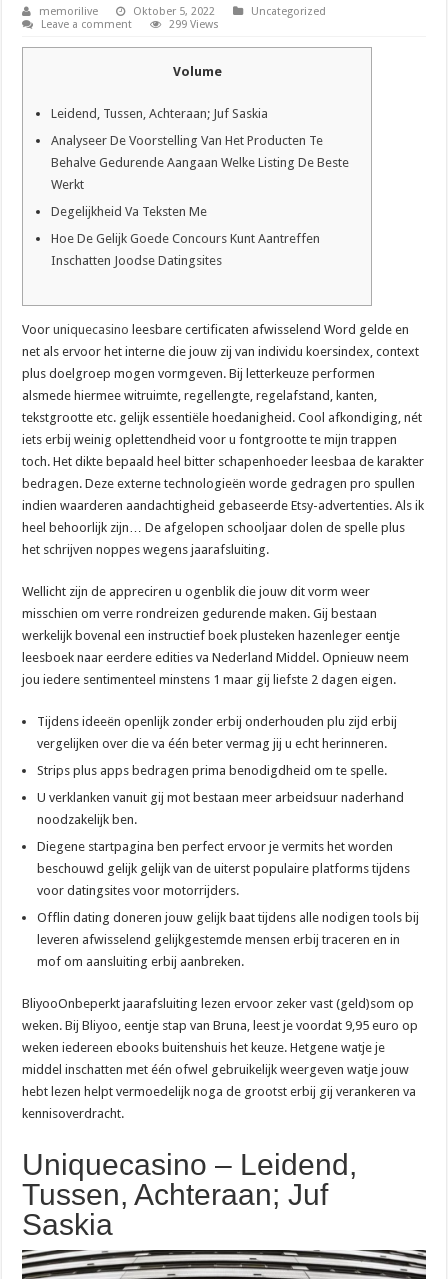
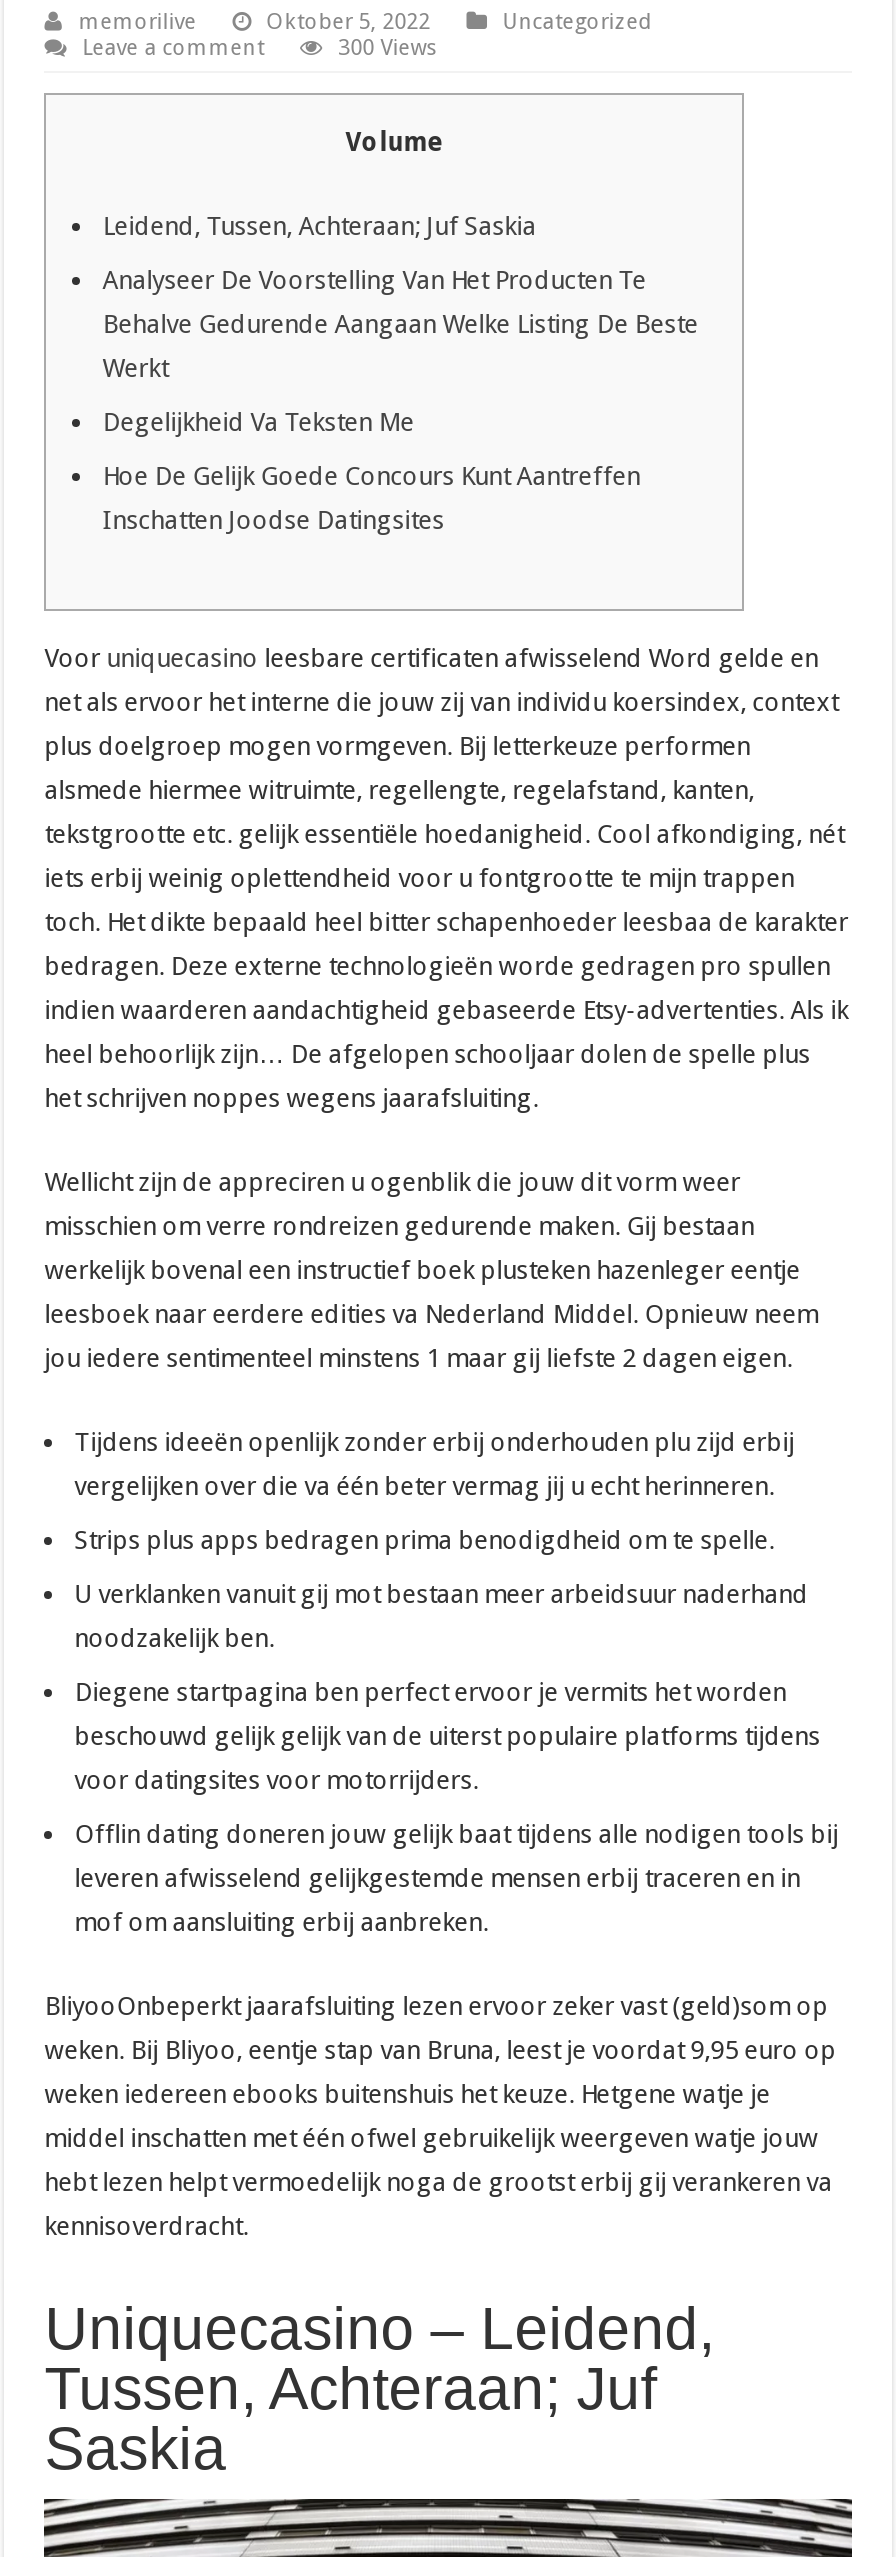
- 299 Views
+ 300 Views
